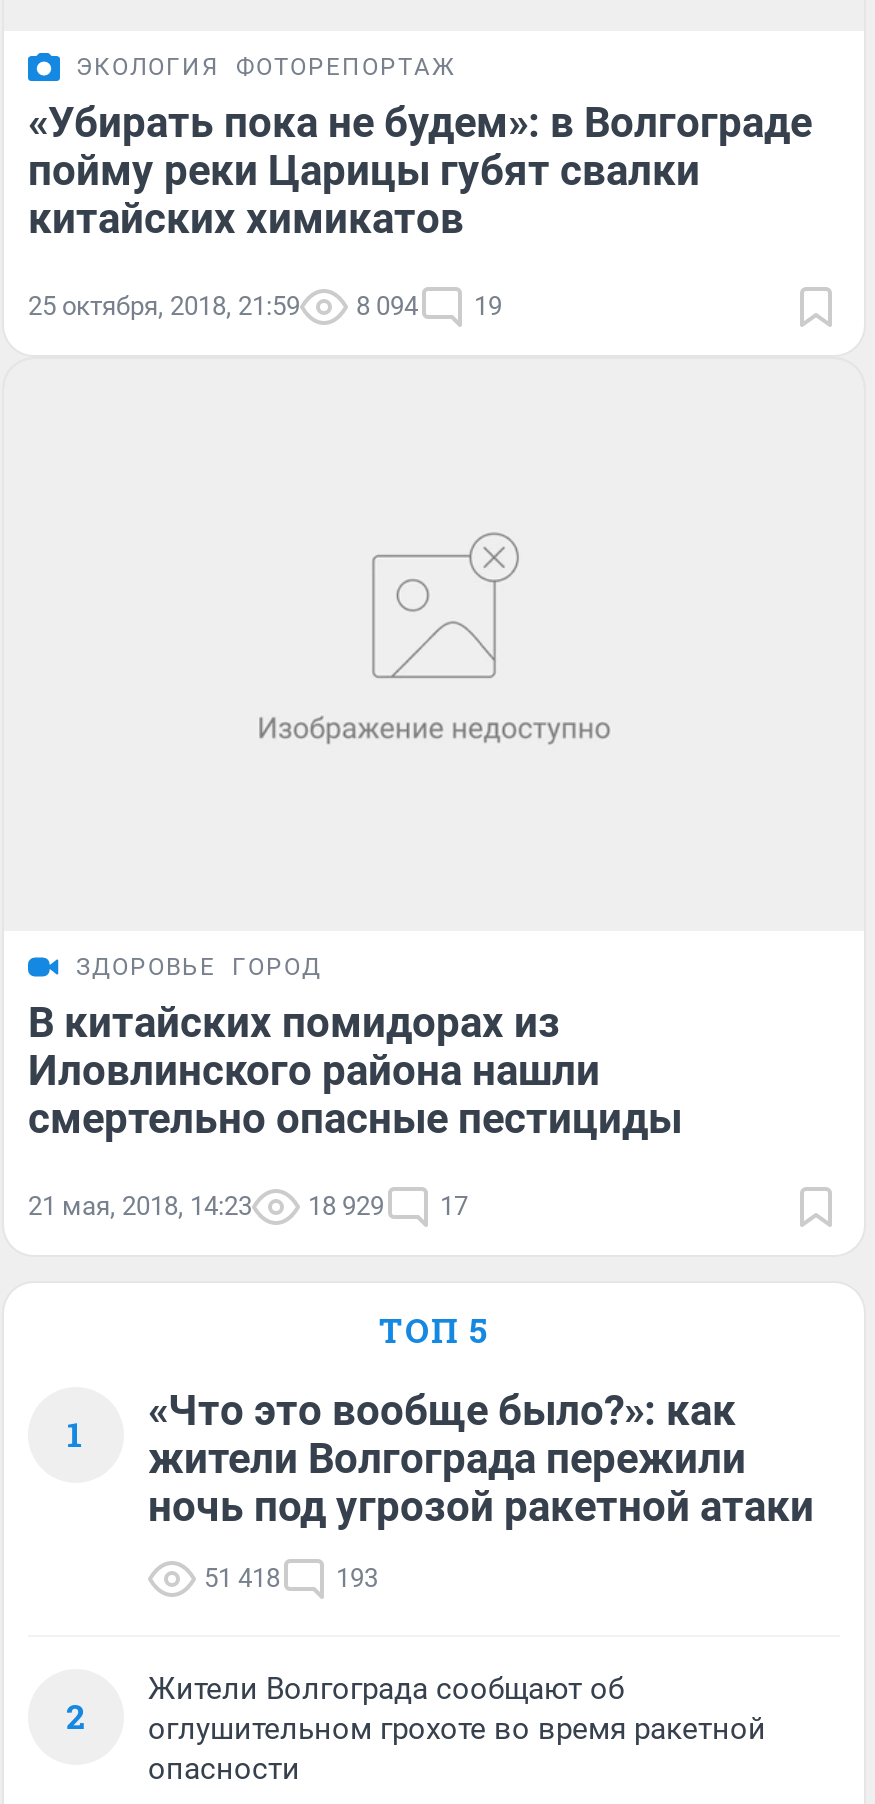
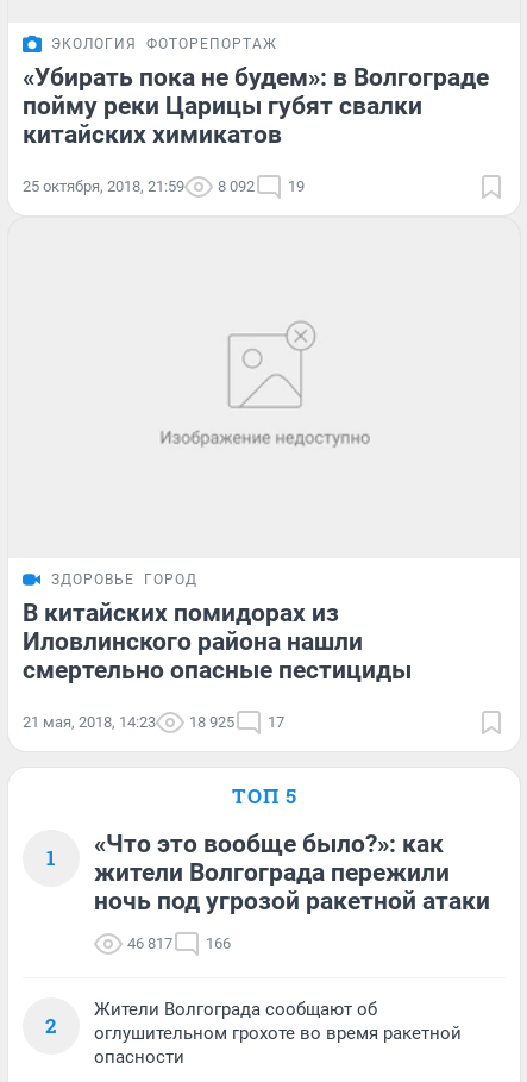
- 25 октября, 2018, 21:59 8 094 19
+ 25 октября, 2018, 21:59 8 092 19

- 21 мая, 2018, 14:23 18 929 17
+ 21 мая, 2018, 14:23 18 925 17

- 51 418
+ 46 817

- 193
+ 166
